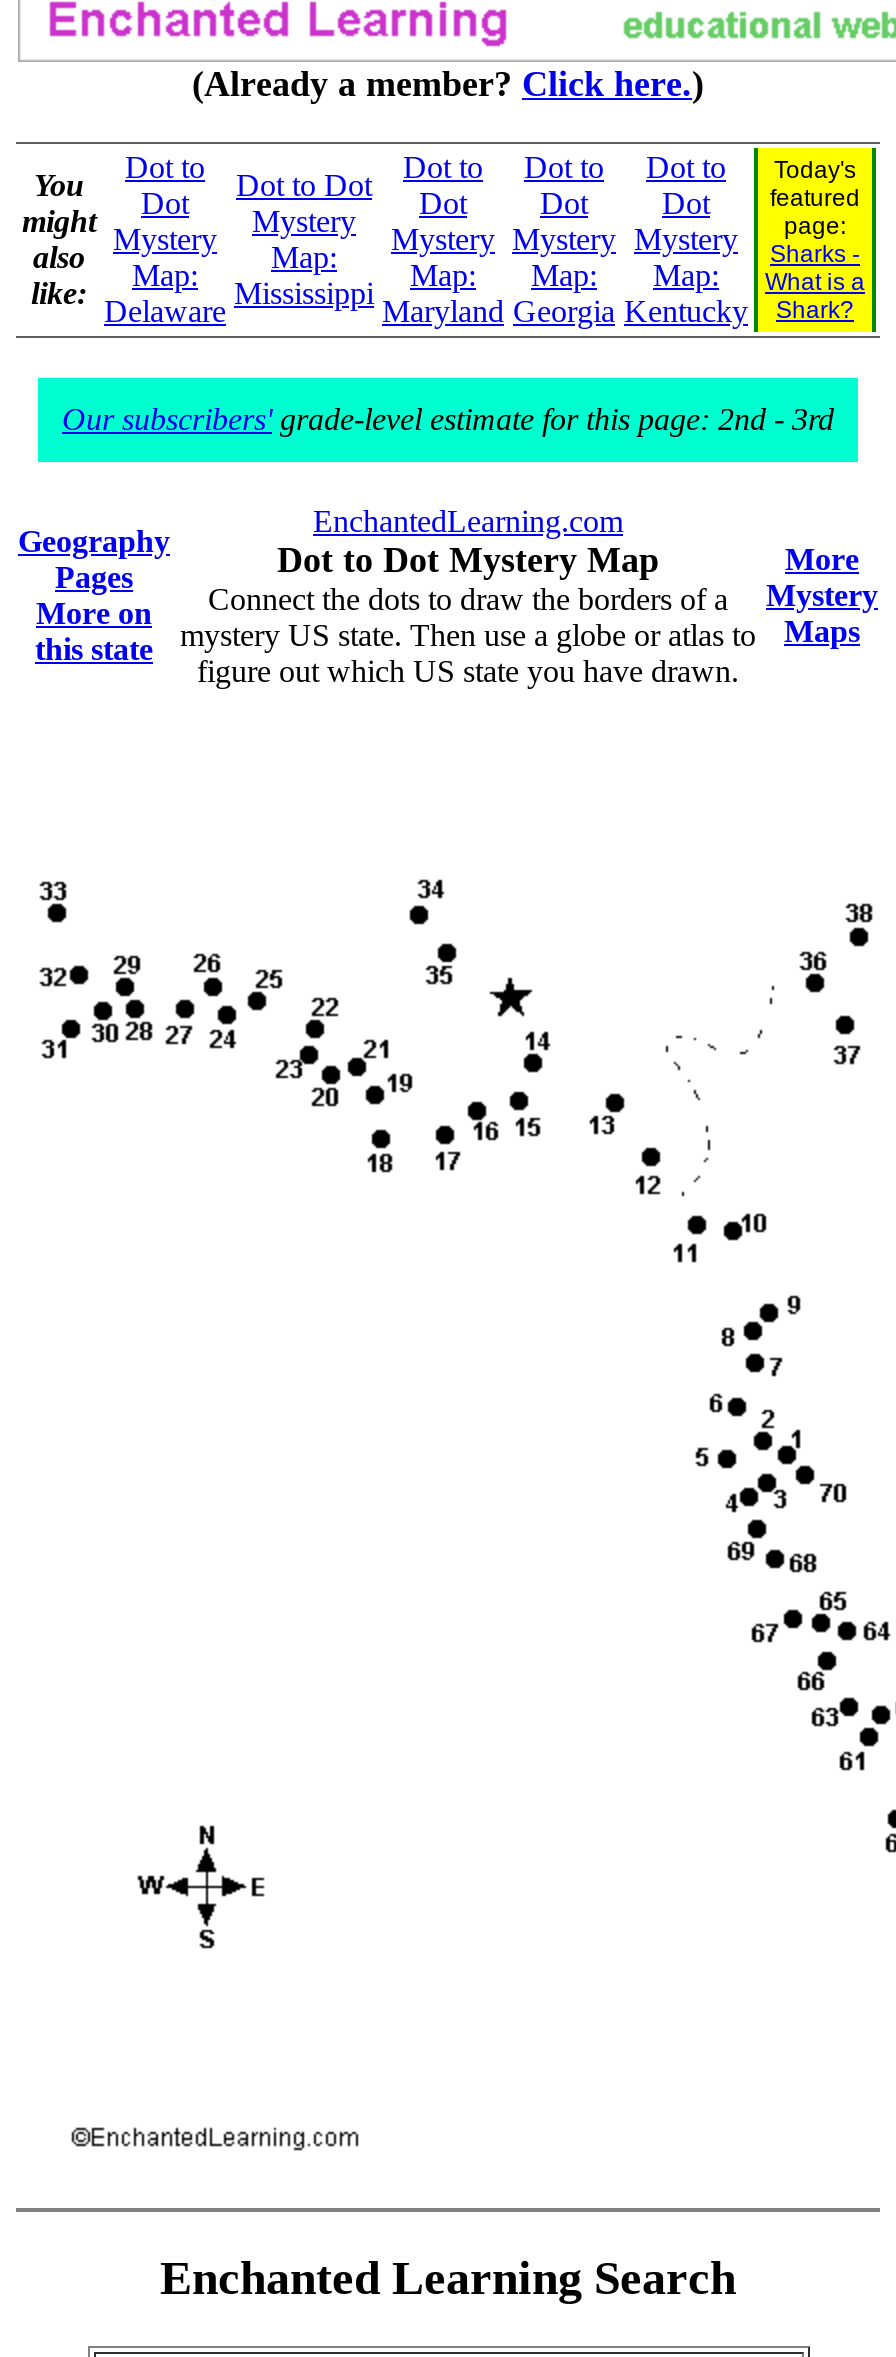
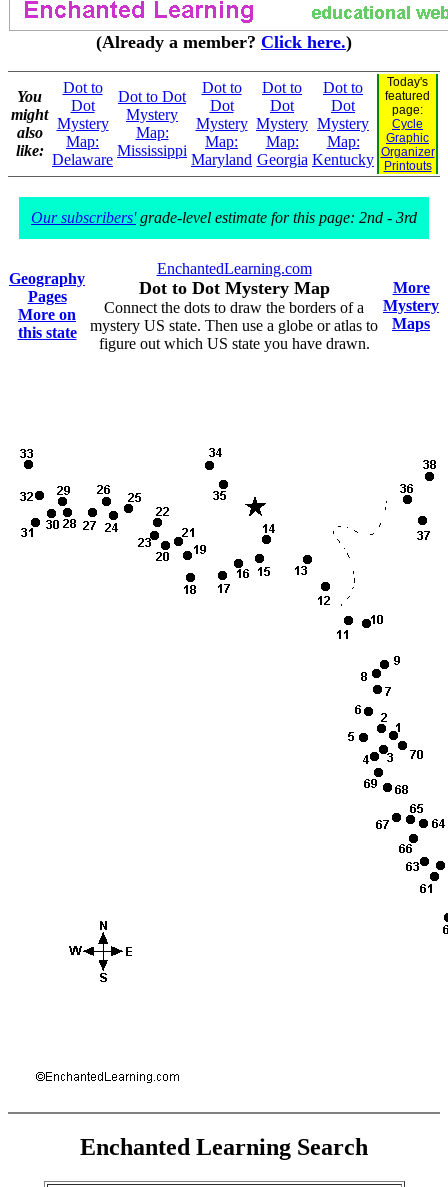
- Sharks -
- What is a
- Shark?
+ Cycle
+ Graphic
+ Organizer
+ Printouts
